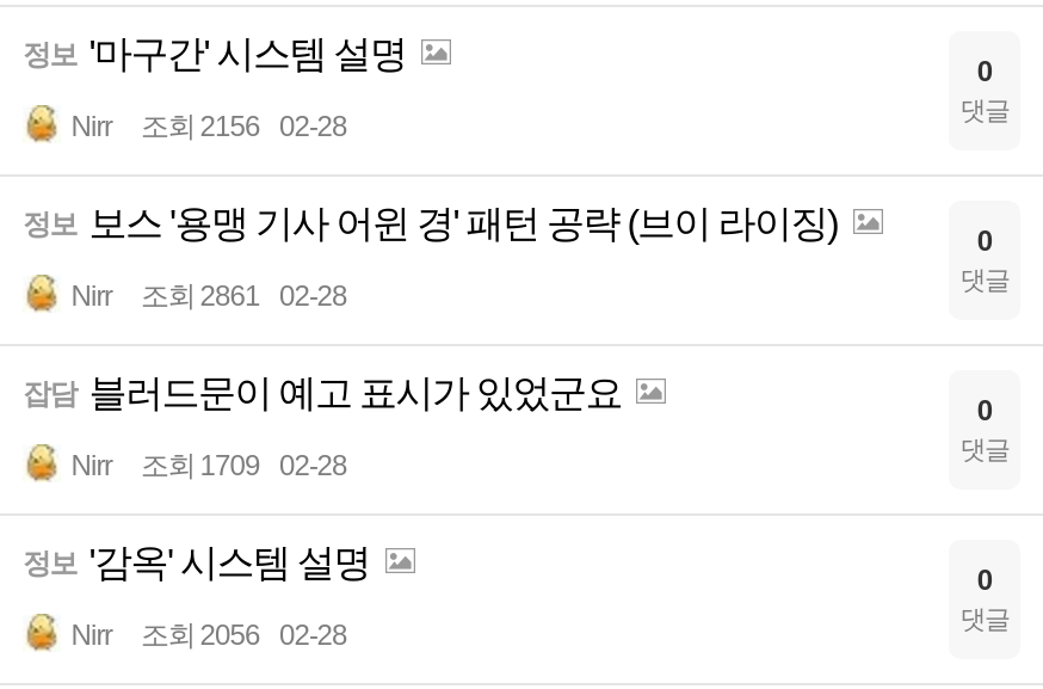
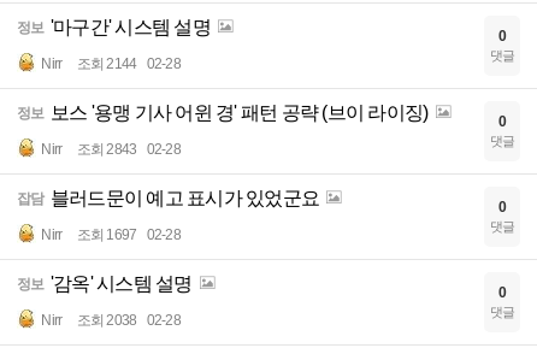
- Nirr 조회 2156 02-28
+ Nirr 조회 2144 02-28

- Nirr 조회 2861 02-28
+ Nirr 조회 2843 02-28

- Nirr 조회 1709 02-28
+ Nirr 조회 1697 02-28

- Nirr 조회 2056 02-28
+ Nirr 조회 2038 02-28
